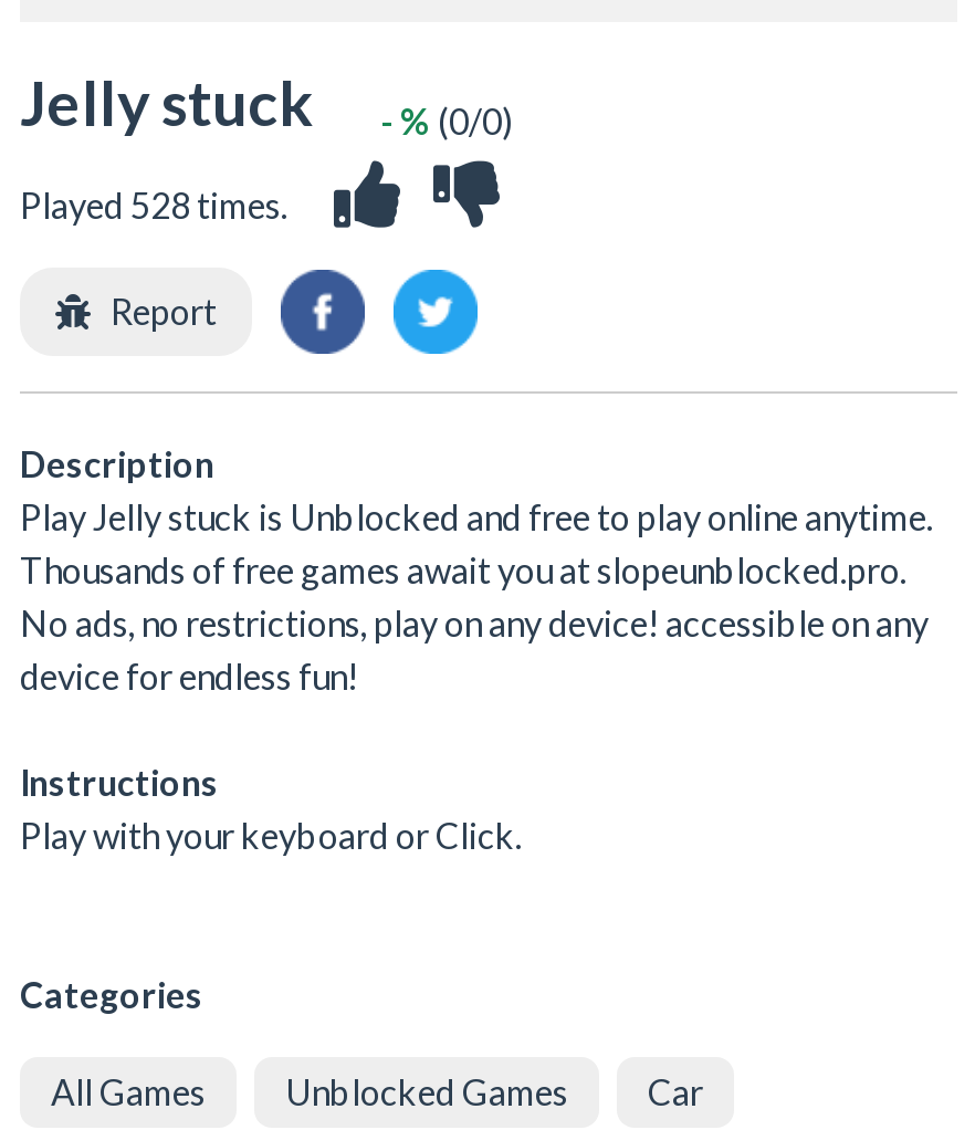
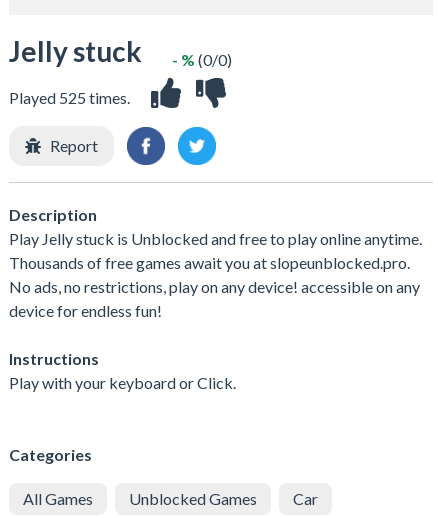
- Played 528 times.
+ Played 525 times.
